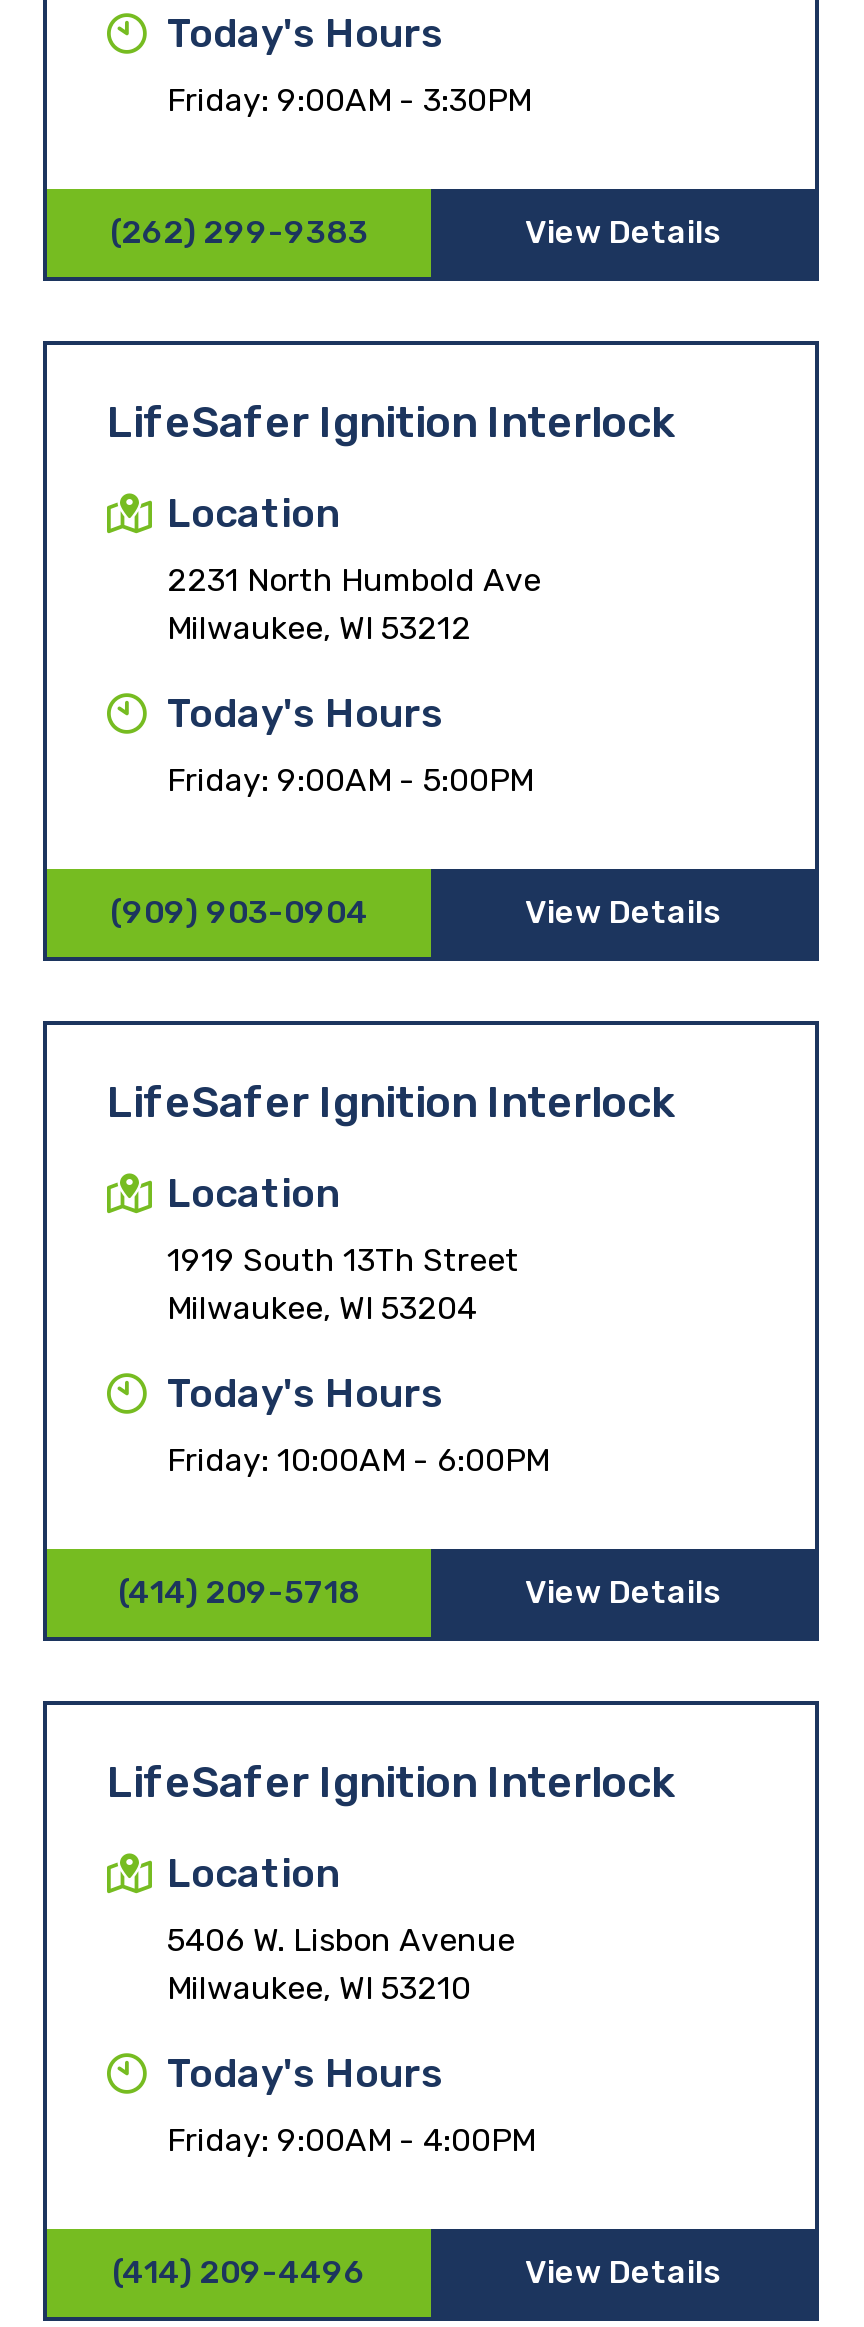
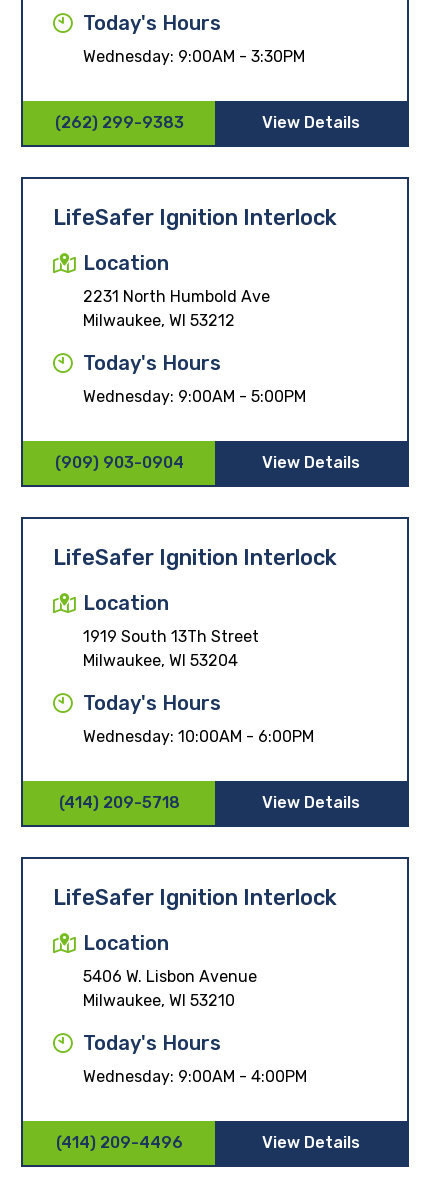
- Friday: 9:00AM - 3:30PM
+ Wednesday: 9:00AM - 3:30PM

- Friday: 9:00AM - 5:00PM
+ Wednesday: 9:00AM - 5:00PM

- Friday: 10:00AM - 6:00PM
+ Wednesday: 10:00AM - 6:00PM

- Friday: 9:00AM - 4:00PM
+ Wednesday: 9:00AM - 4:00PM
